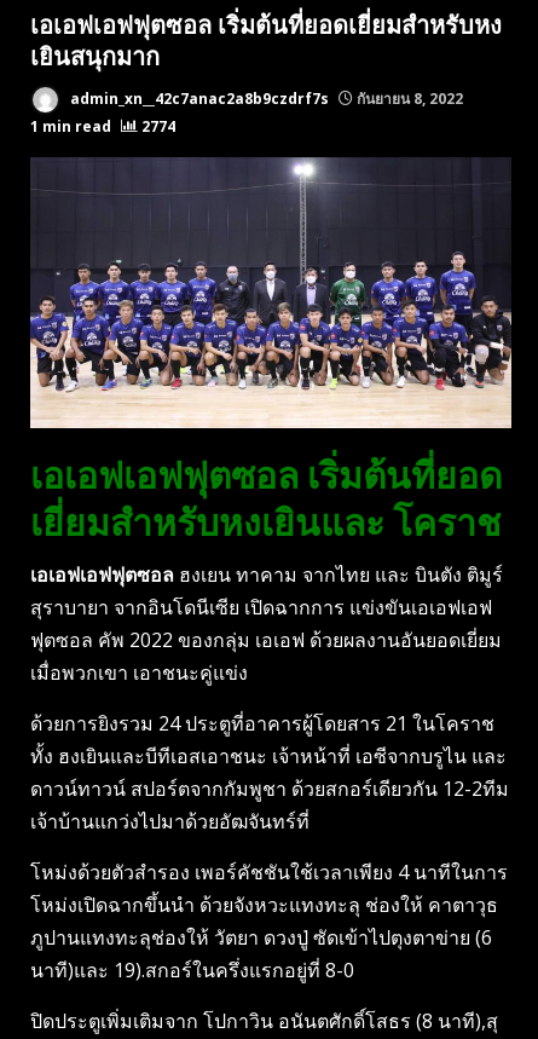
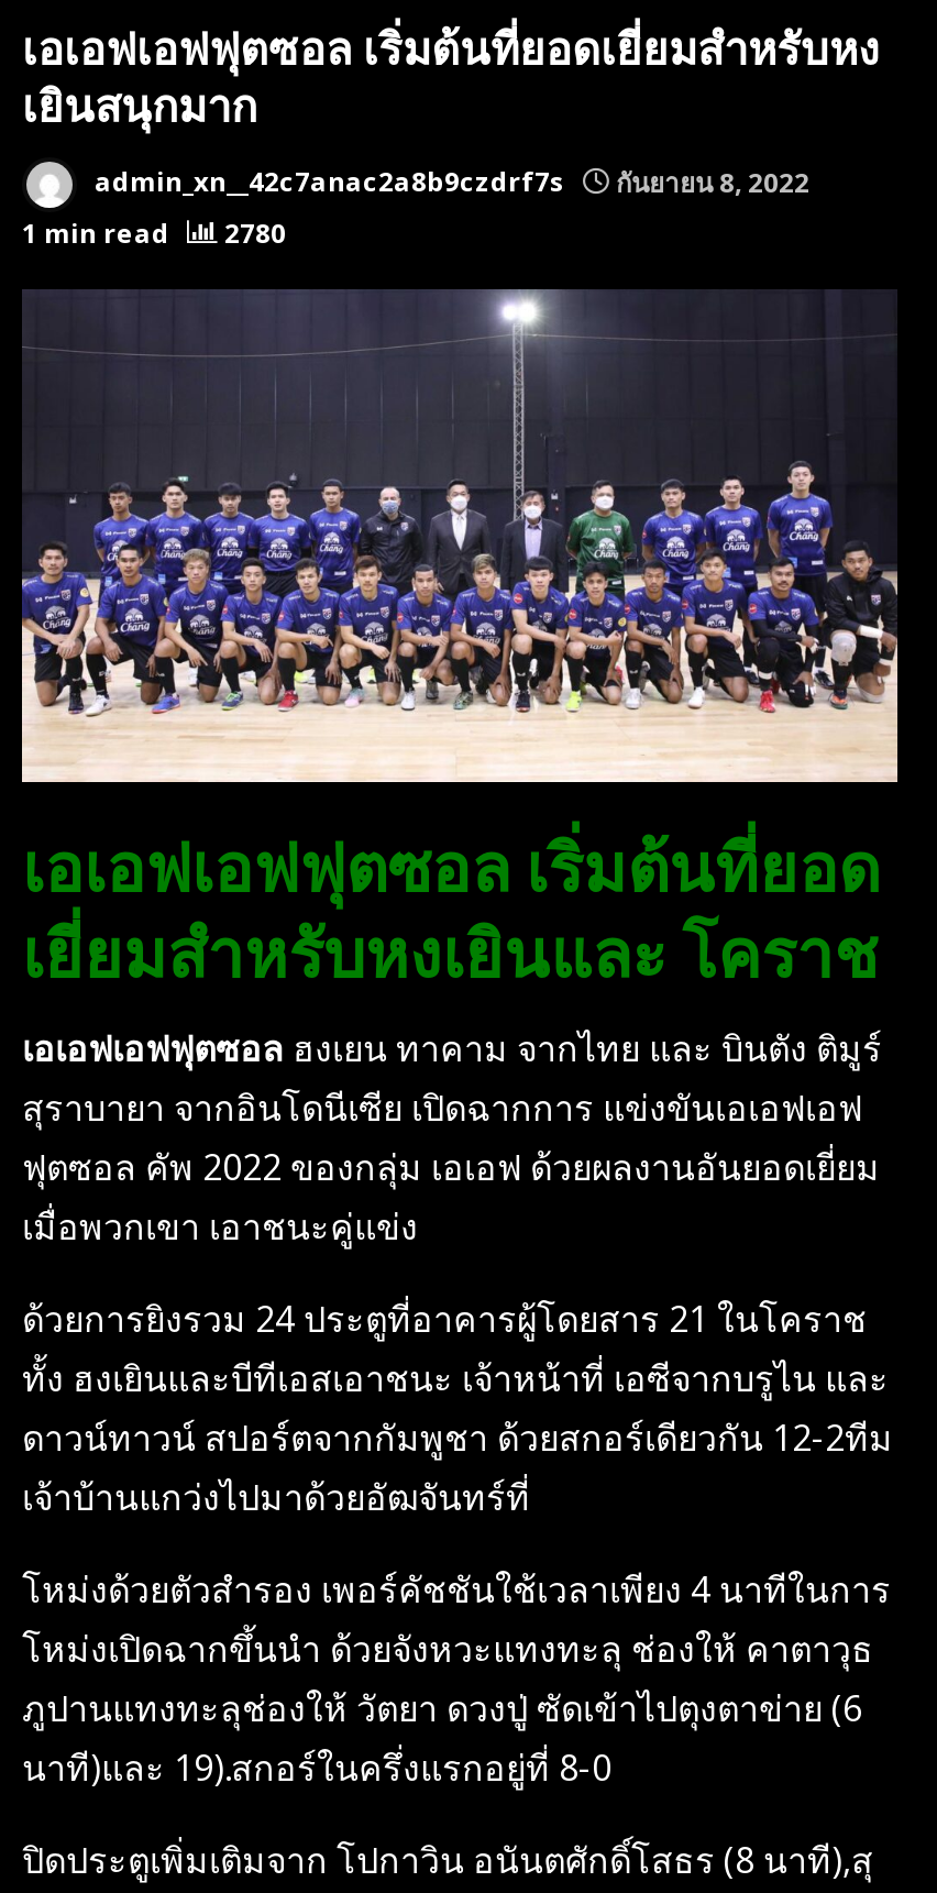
- 1 min read 2774
+ 1 min read 2780
